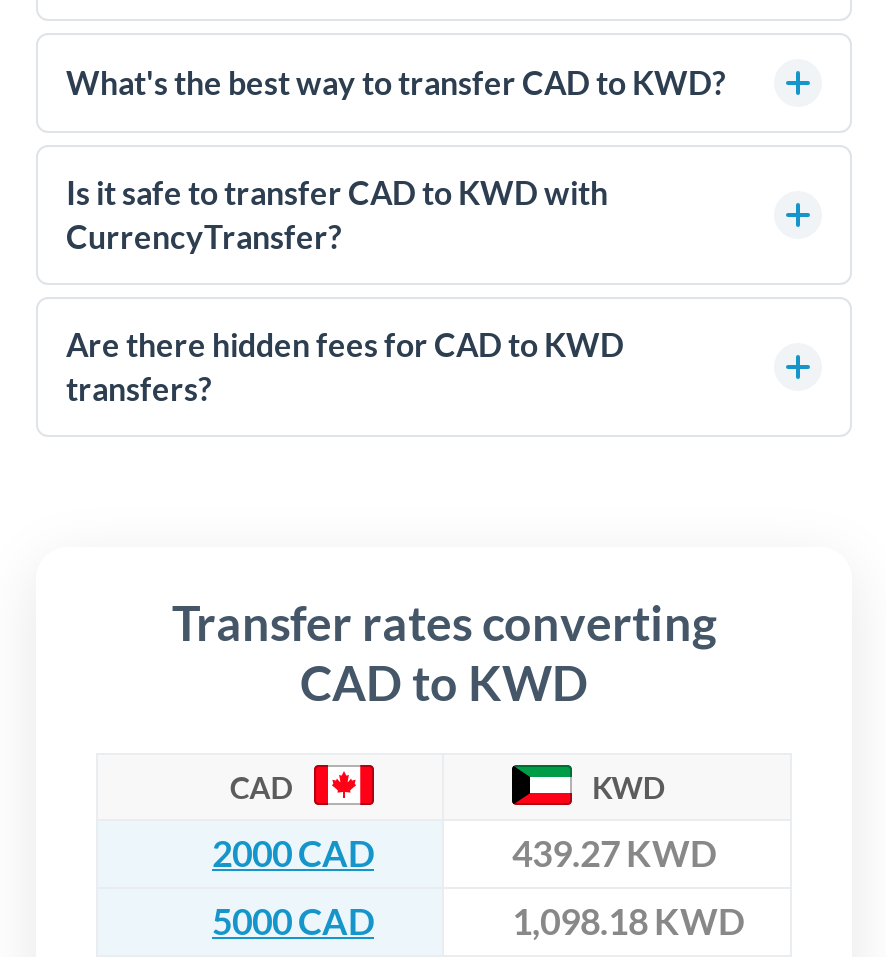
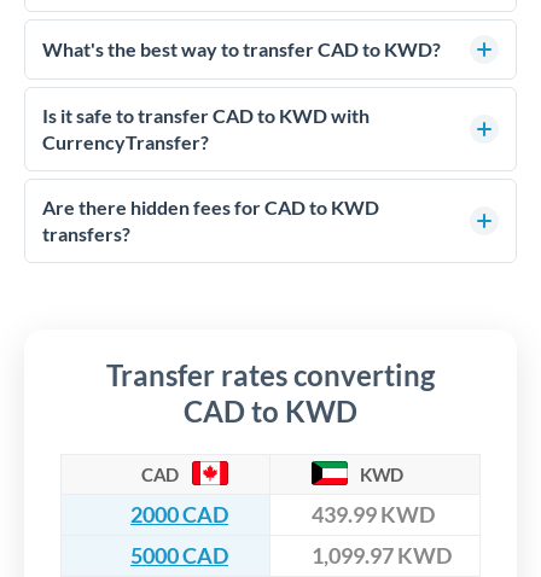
- 439.27 KWD
+ 439.99 KWD

- 1,098.18 KWD
+ 1,099.97 KWD
